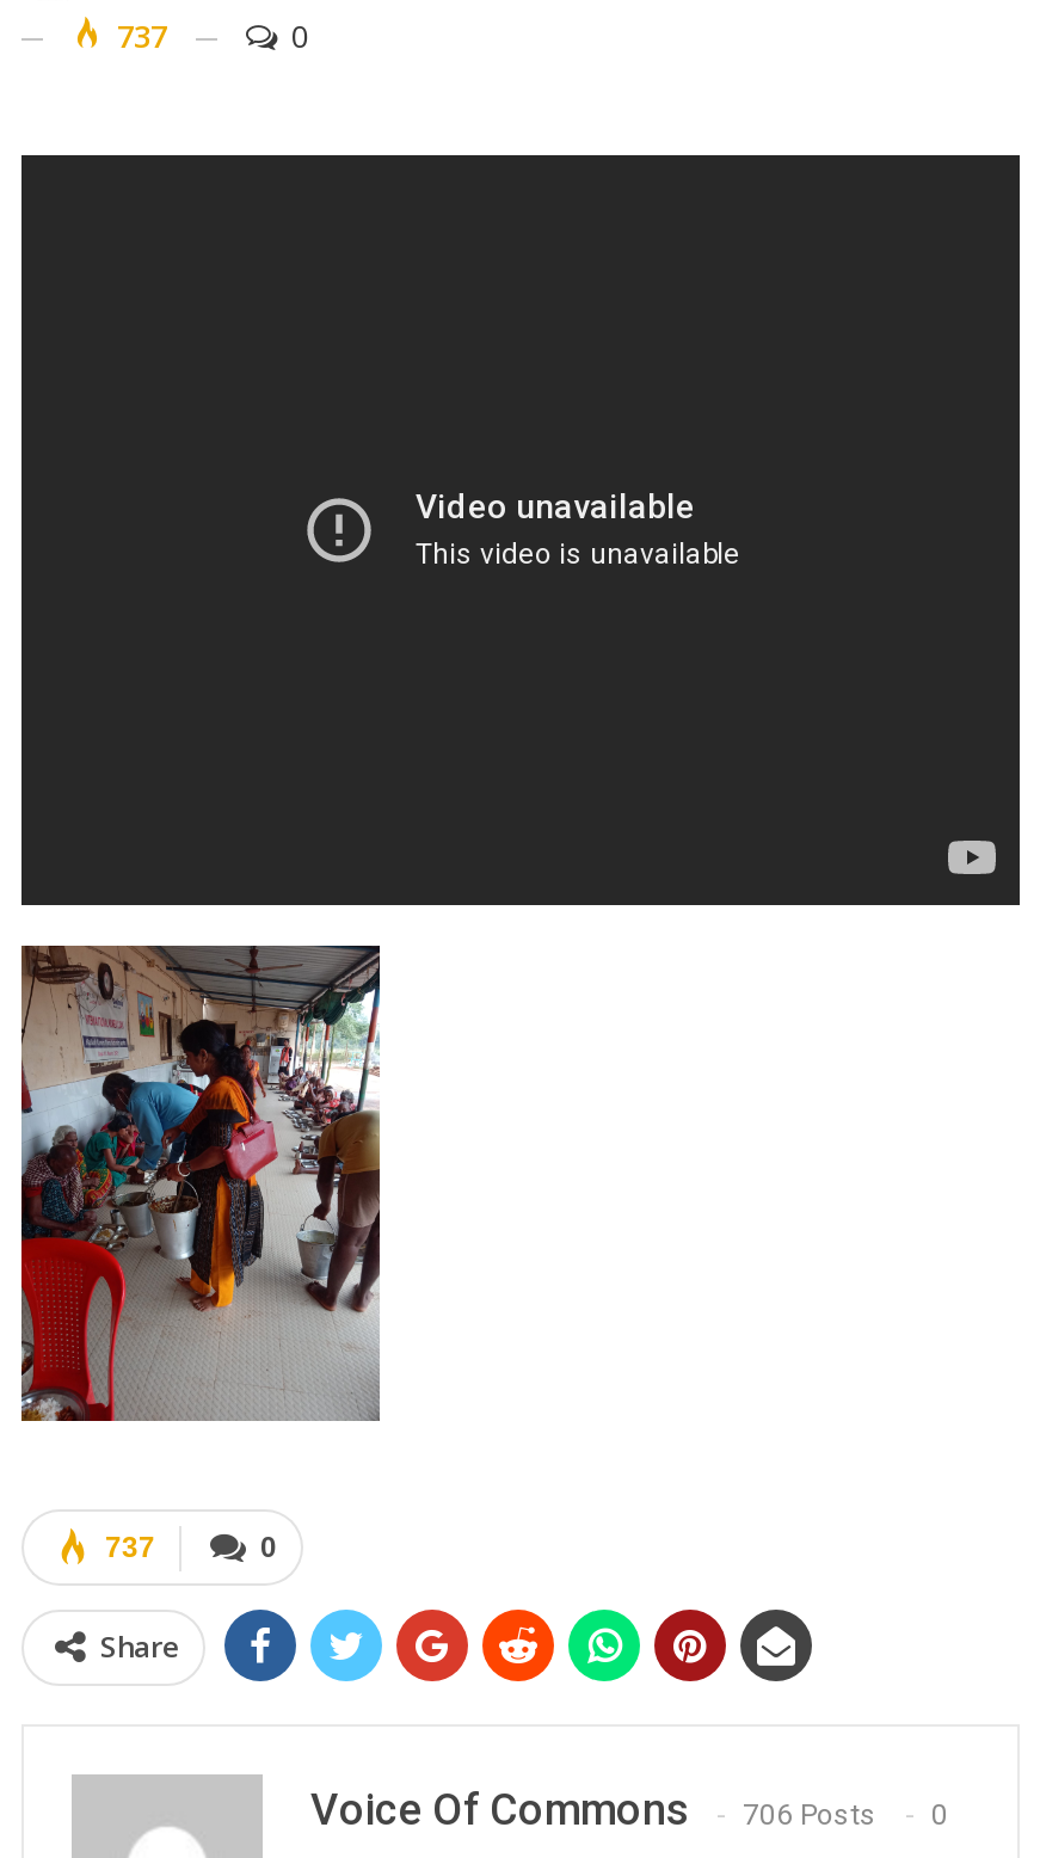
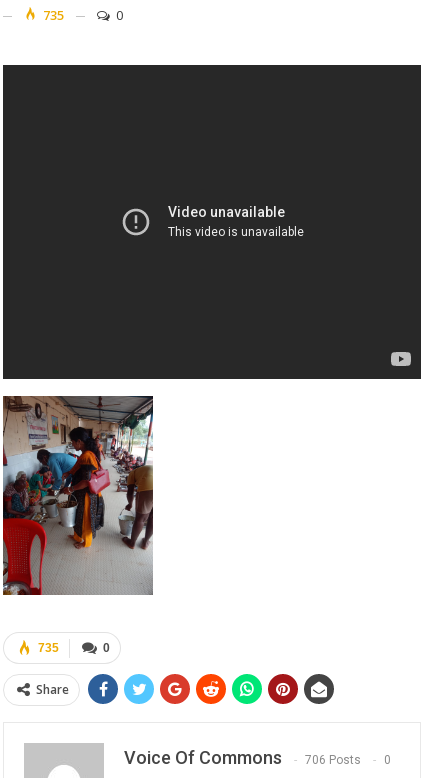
- 737
+ 735

- 737
+ 735
